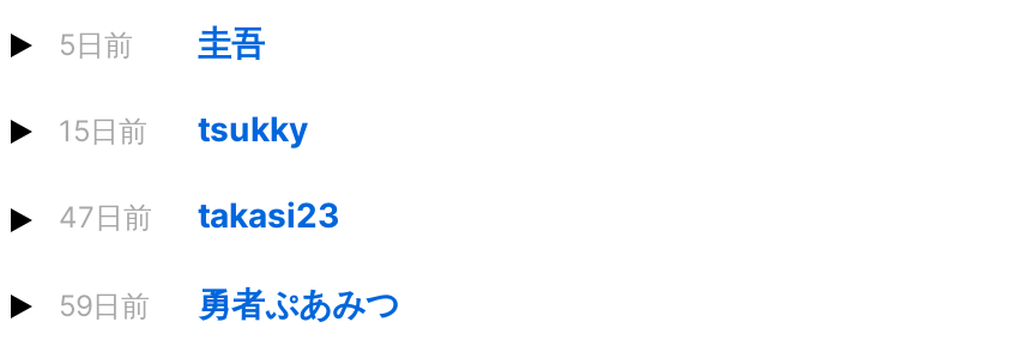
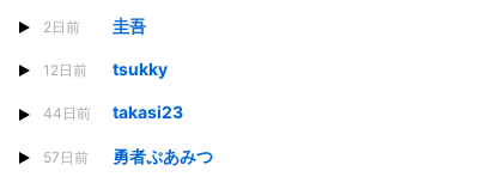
- 5日前 圭吾
+ 2日前 圭吾

- 15日前 tsukky
+ 12日前 tsukky

- 47日前 takasi23
+ 44日前 takasi23

- 59日前 勇者ぷあみつ
+ 57日前 勇者ぷあみつ
